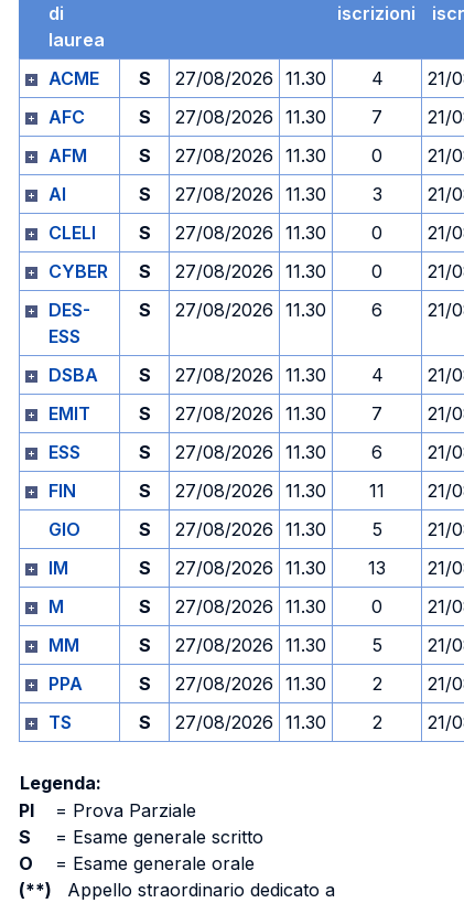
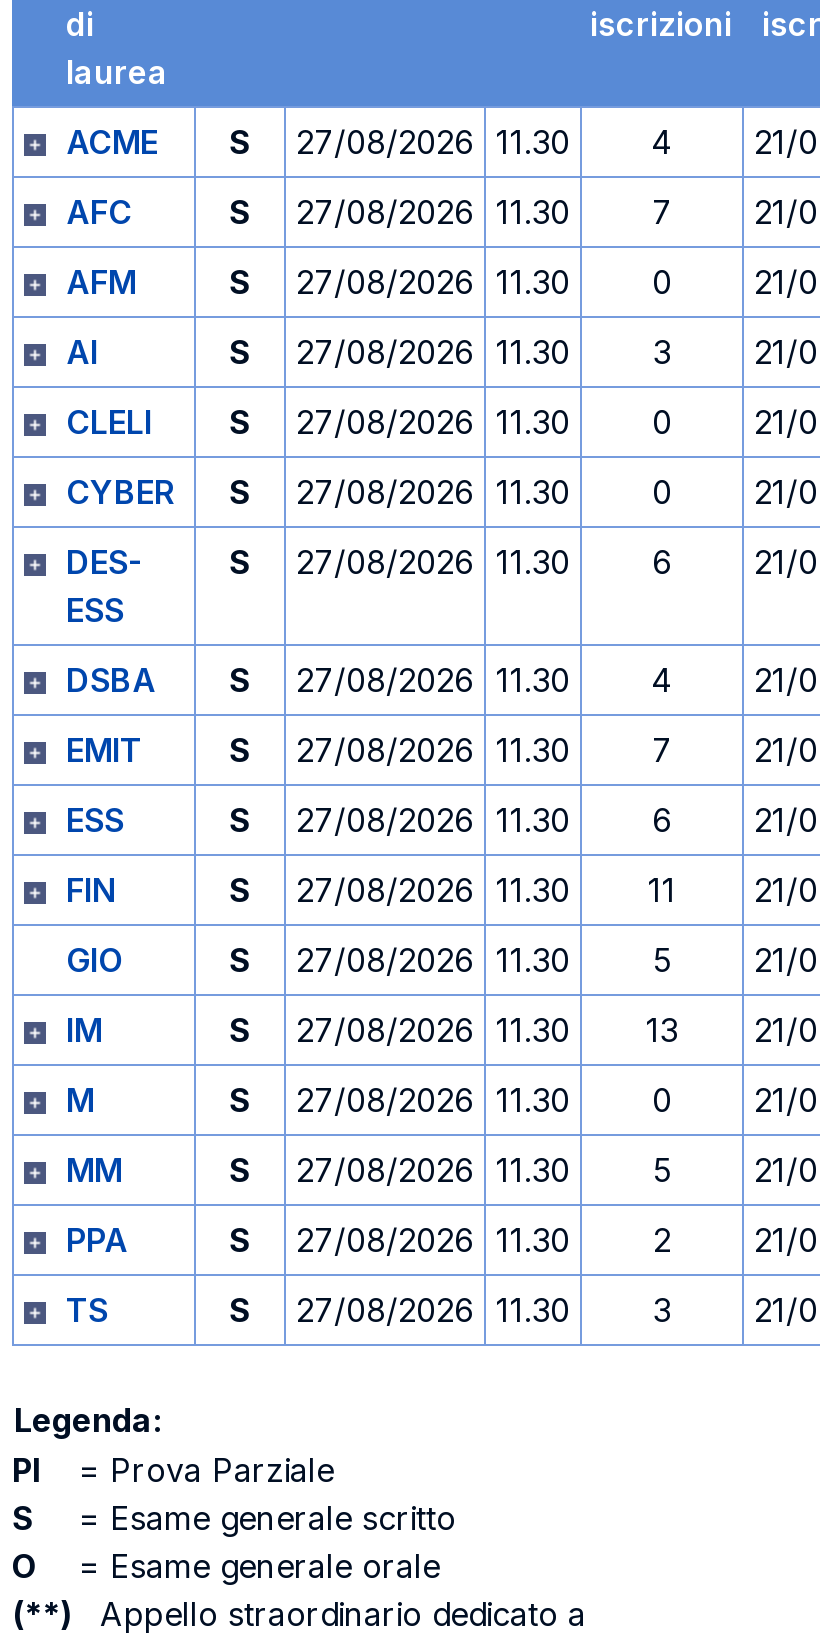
- 2
+ 3
